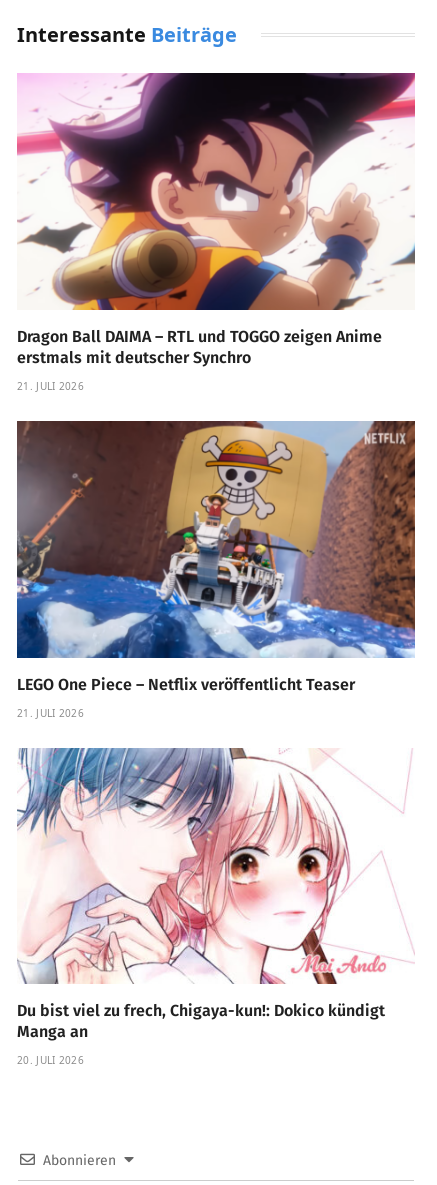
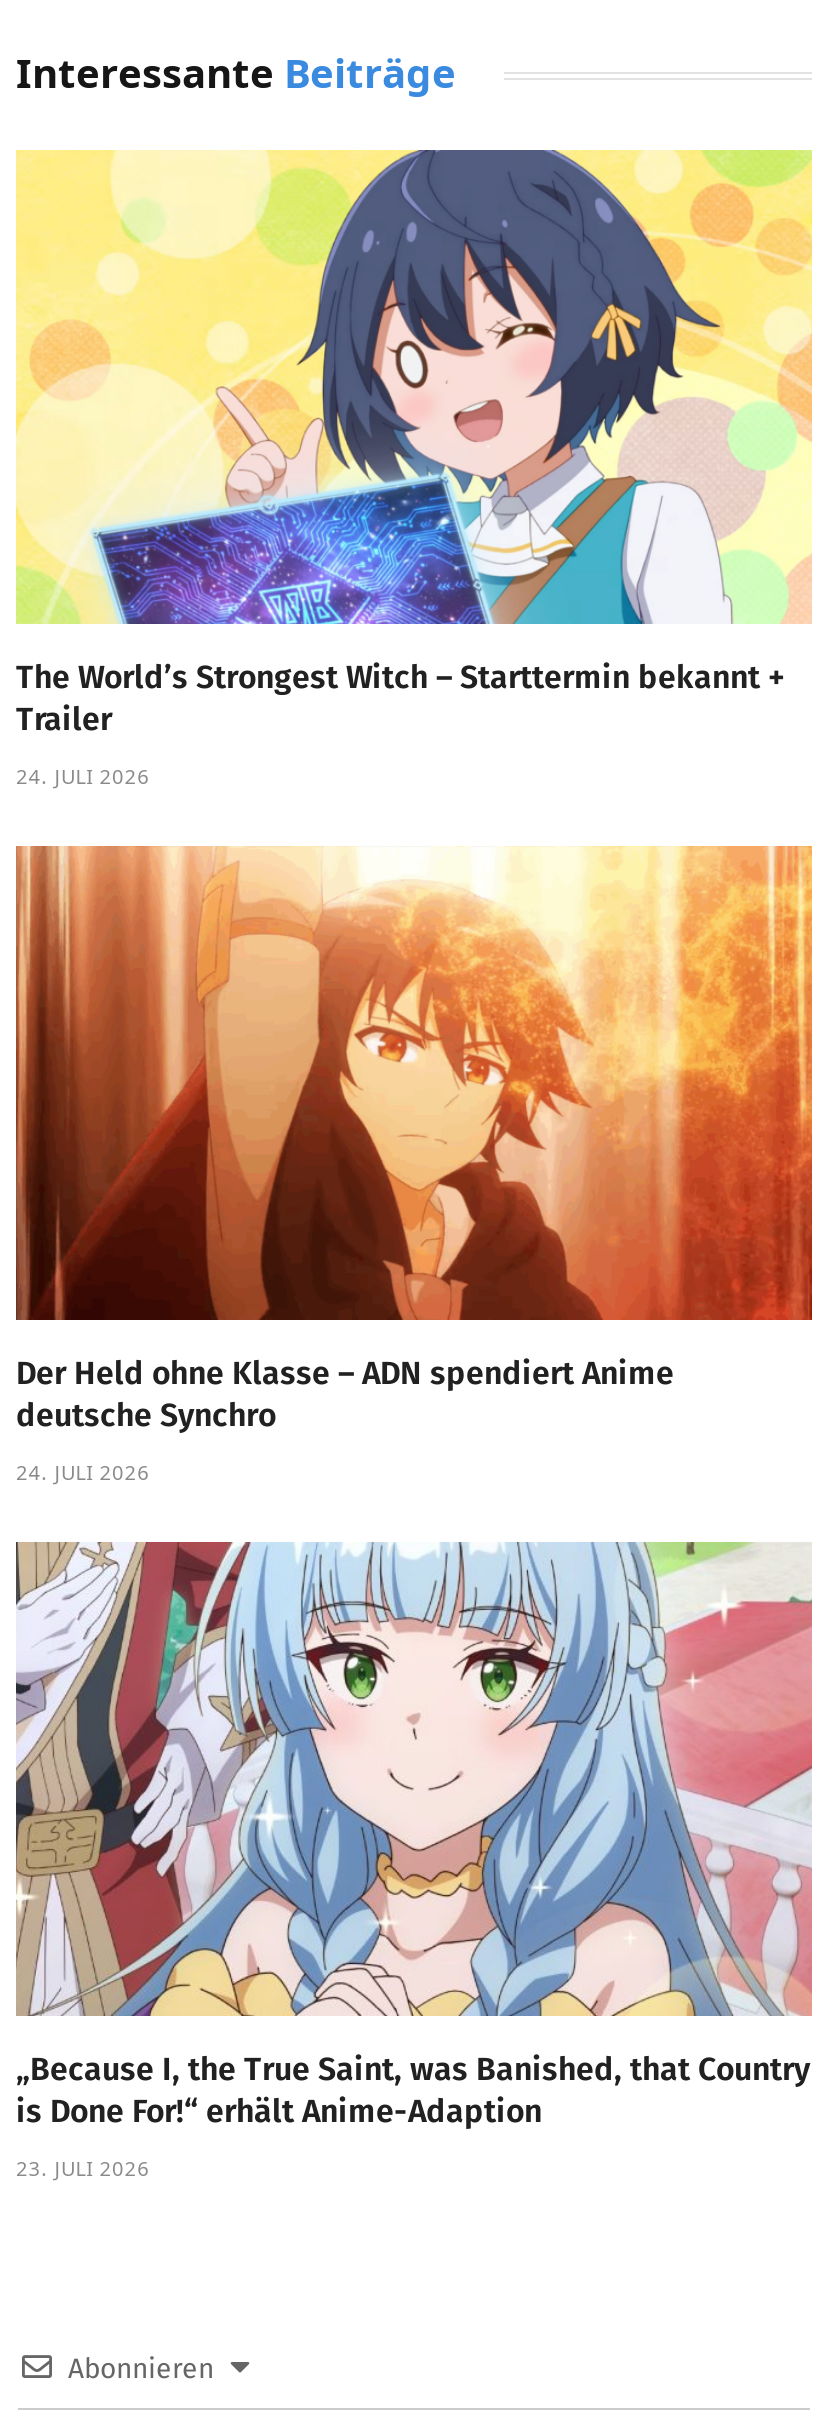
- [image]
- Dragon Ball DAIMA – RTL und TOGGO zeigen Anime
- erstmals mit deutscher Synchro
+ [image]
+ The World’s Strongest Witch – Starttermin bekannt +
+ Trailer

- 21. JULI 2026
+ 24. JULI 2026

- [image]
- LEGO One Piece – Netflix veröffentlicht Teaser
+ [image]
+ Der Held ohne Klasse – ADN spendiert Anime
+ deutsche Synchro

- 21. JULI 2026
+ 24. JULI 2026

- [image]
- Du bist viel zu frech, Chigaya-kun!: Dokico kündigt
- Manga an
+ [image]
+ „Because I, the True Saint, was Banished, that Country
+ is Done For!“ erhält Anime-Adaption

- 20. JULI 2026
+ 23. JULI 2026
